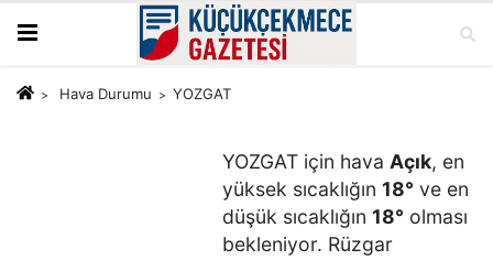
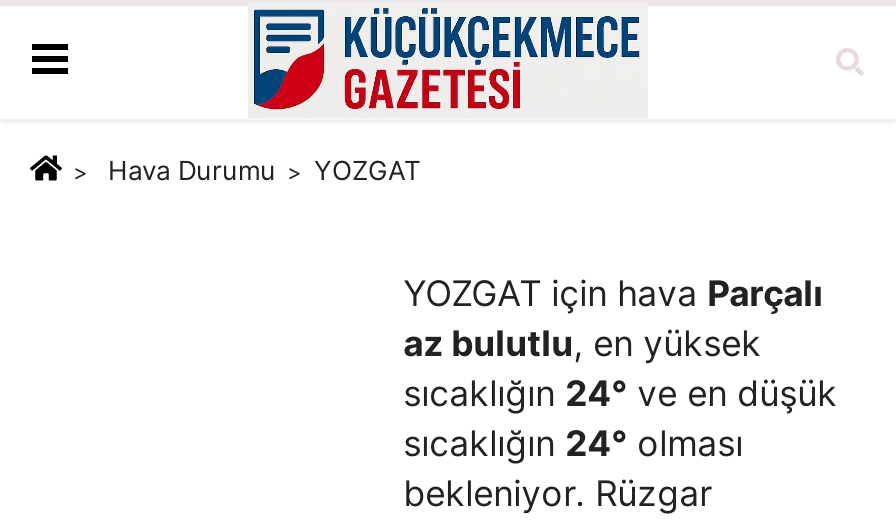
- YOZGAT için hava Açık, en
- yüksek sıcaklığın 18° ve en
- düşük sıcaklığın 18° olması
+ YOZGAT için hava Parçalı
+ az bulutlu, en yüksek
+ sıcaklığın 24° ve en düşük
+ sıcaklığın 24° olması
